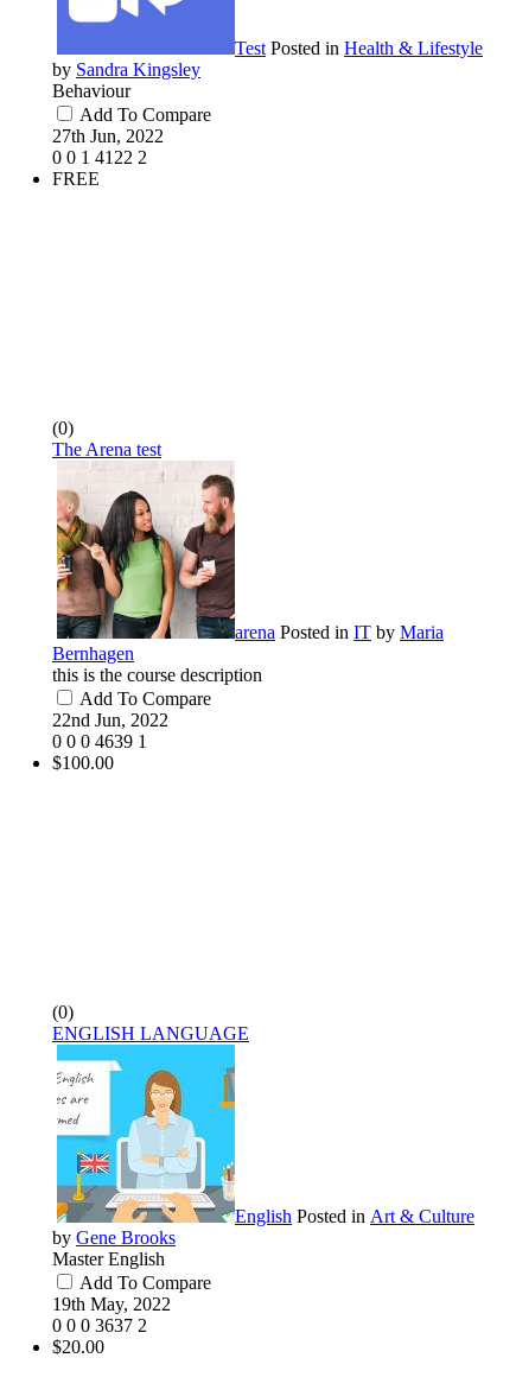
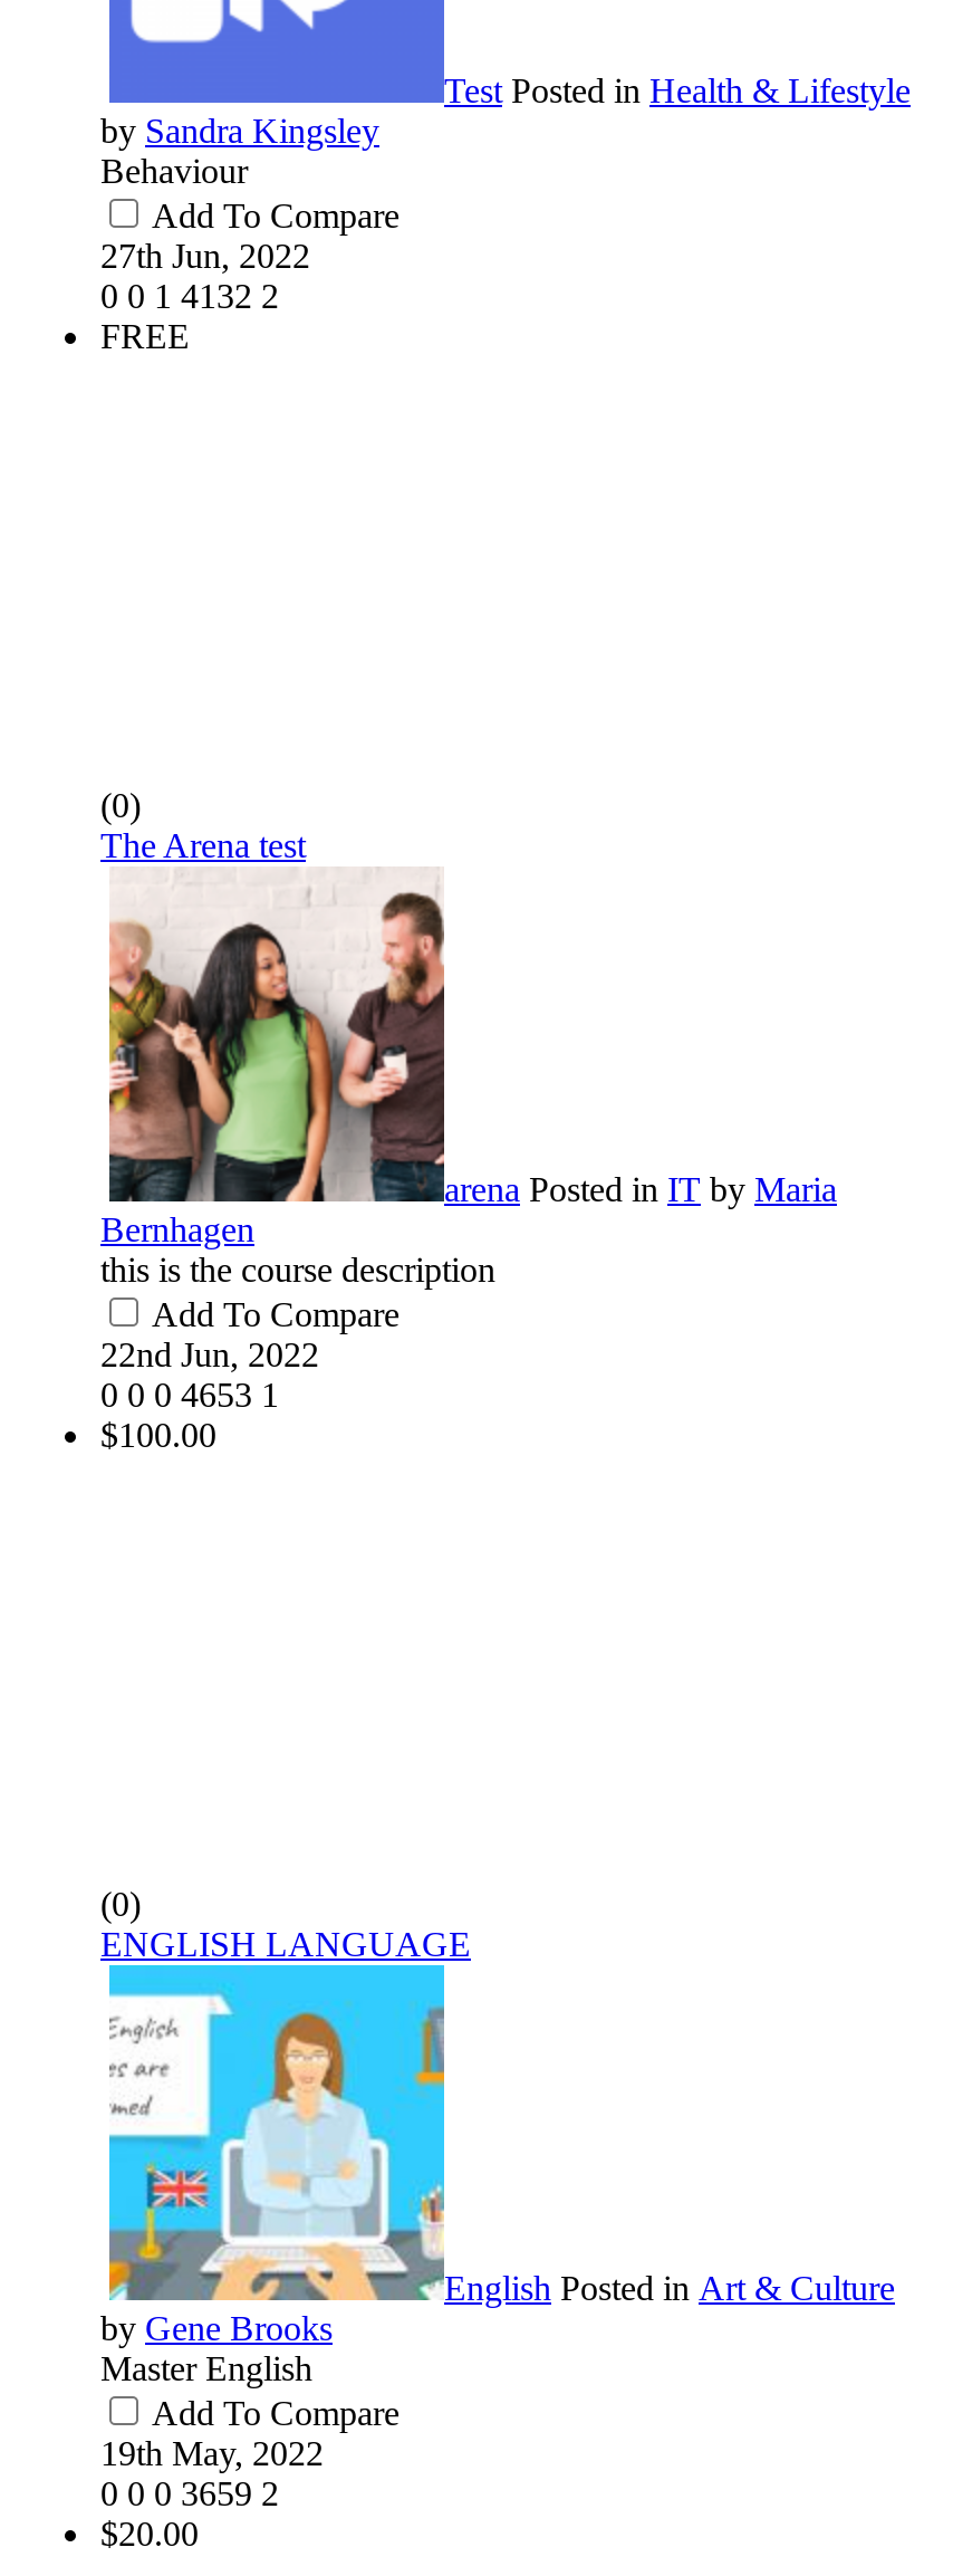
- 0 0 1 4122 2
+ 0 0 1 4132 2

- 0 0 0 4639 1
+ 0 0 0 4653 1

- 0 0 0 3637 2
+ 0 0 0 3659 2
